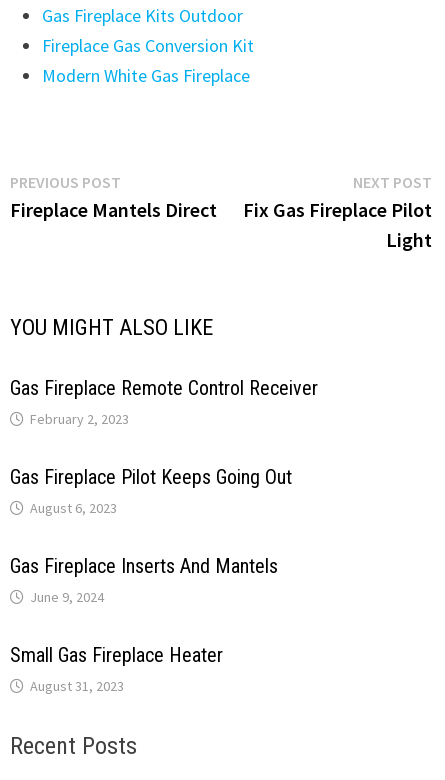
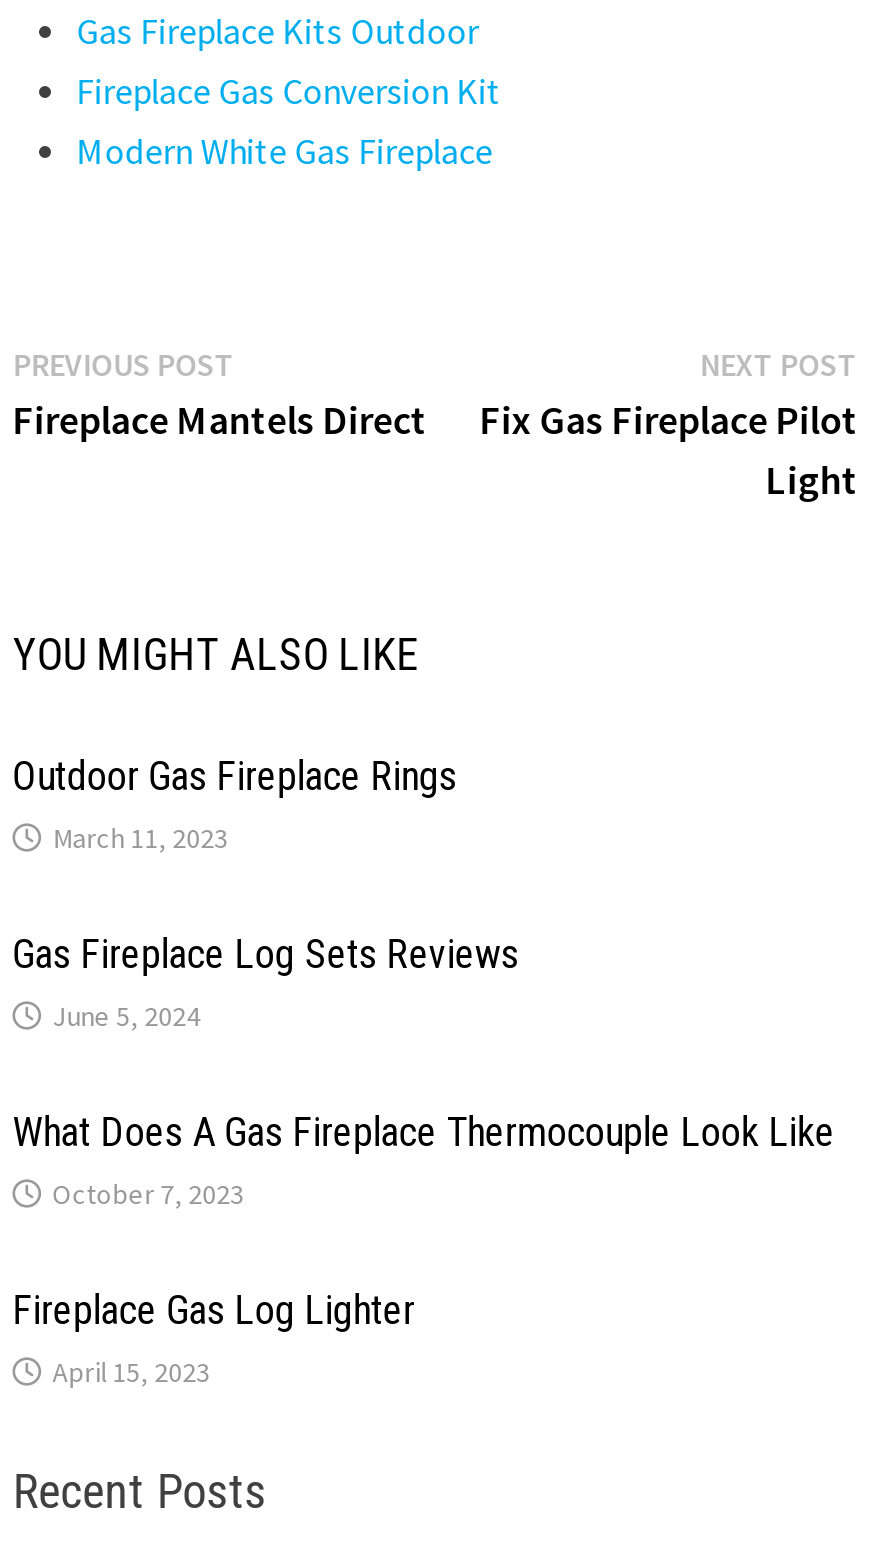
- Gas Fireplace Remote Control Receiver
- February 2, 2023
+ Outdoor Gas Fireplace Rings
+ March 11, 2023

- Gas Fireplace Pilot Keeps Going Out
- August 6, 2023
+ Gas Fireplace Log Sets Reviews
+ June 5, 2024

- Gas Fireplace Inserts And Mantels
- June 9, 2024
+ What Does A Gas Fireplace Thermocouple Look Like
+ October 7, 2023

- Small Gas Fireplace Heater
- August 31, 2023
+ Fireplace Gas Log Lighter
+ April 15, 2023
